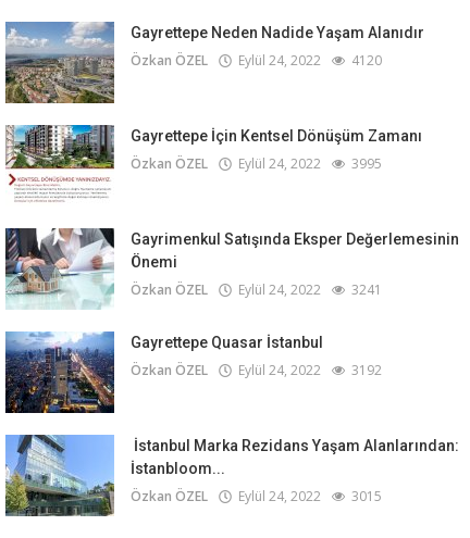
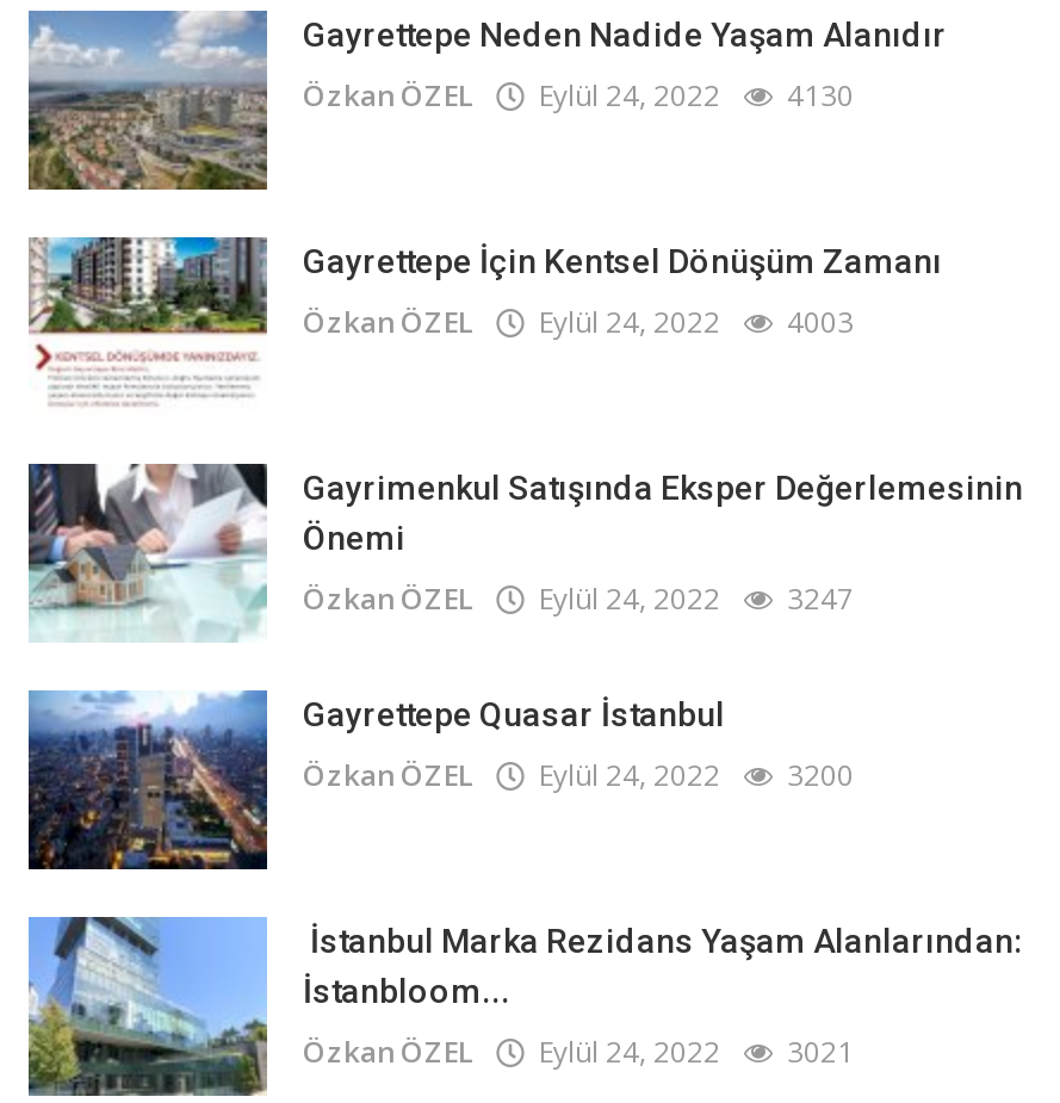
- Özkan ÖZEL Eylül 24, 2022 4120
+ Özkan ÖZEL Eylül 24, 2022 4130

- Özkan ÖZEL Eylül 24, 2022 3995
+ Özkan ÖZEL Eylül 24, 2022 4003

- Özkan ÖZEL Eylül 24, 2022 3241
+ Özkan ÖZEL Eylül 24, 2022 3247

- Özkan ÖZEL Eylül 24, 2022 3192
+ Özkan ÖZEL Eylül 24, 2022 3200

- Özkan ÖZEL Eylül 24, 2022 3015
+ Özkan ÖZEL Eylül 24, 2022 3021
